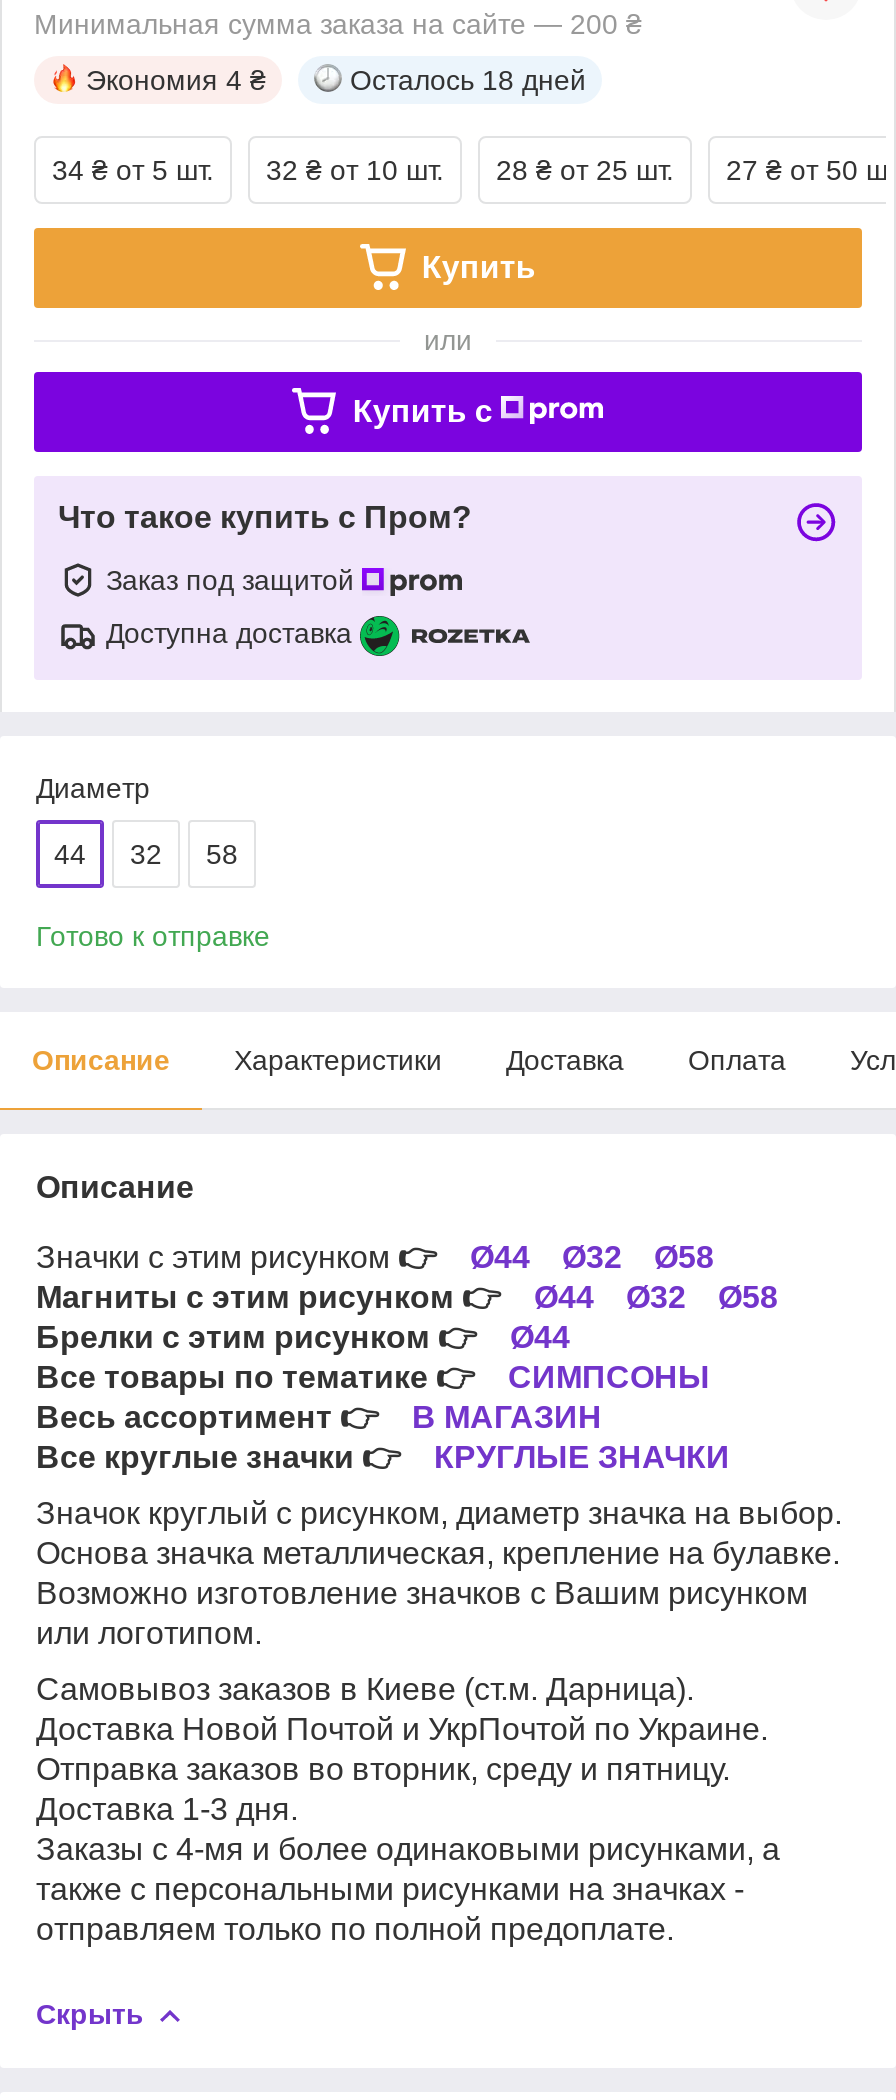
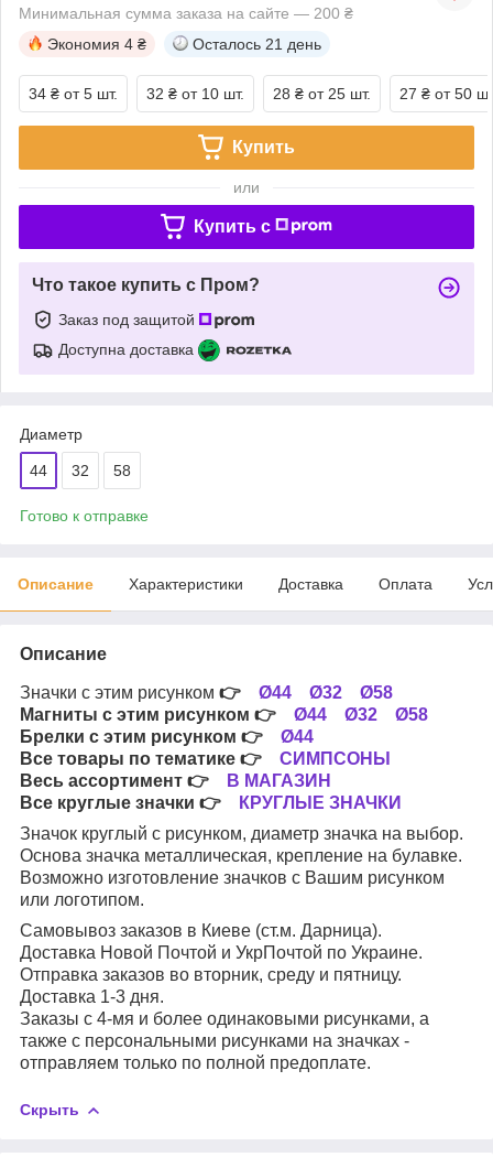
- Осталось 18 дней
+ Осталось 21 день
